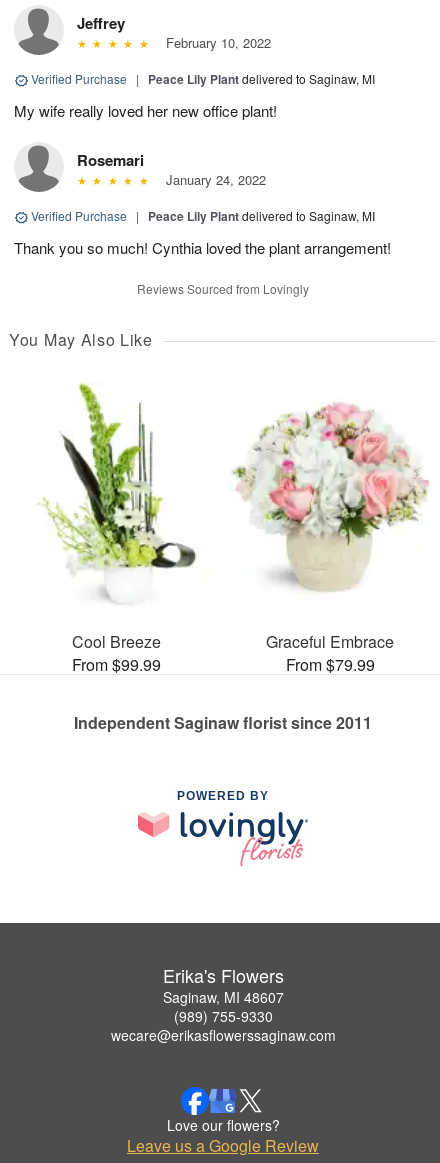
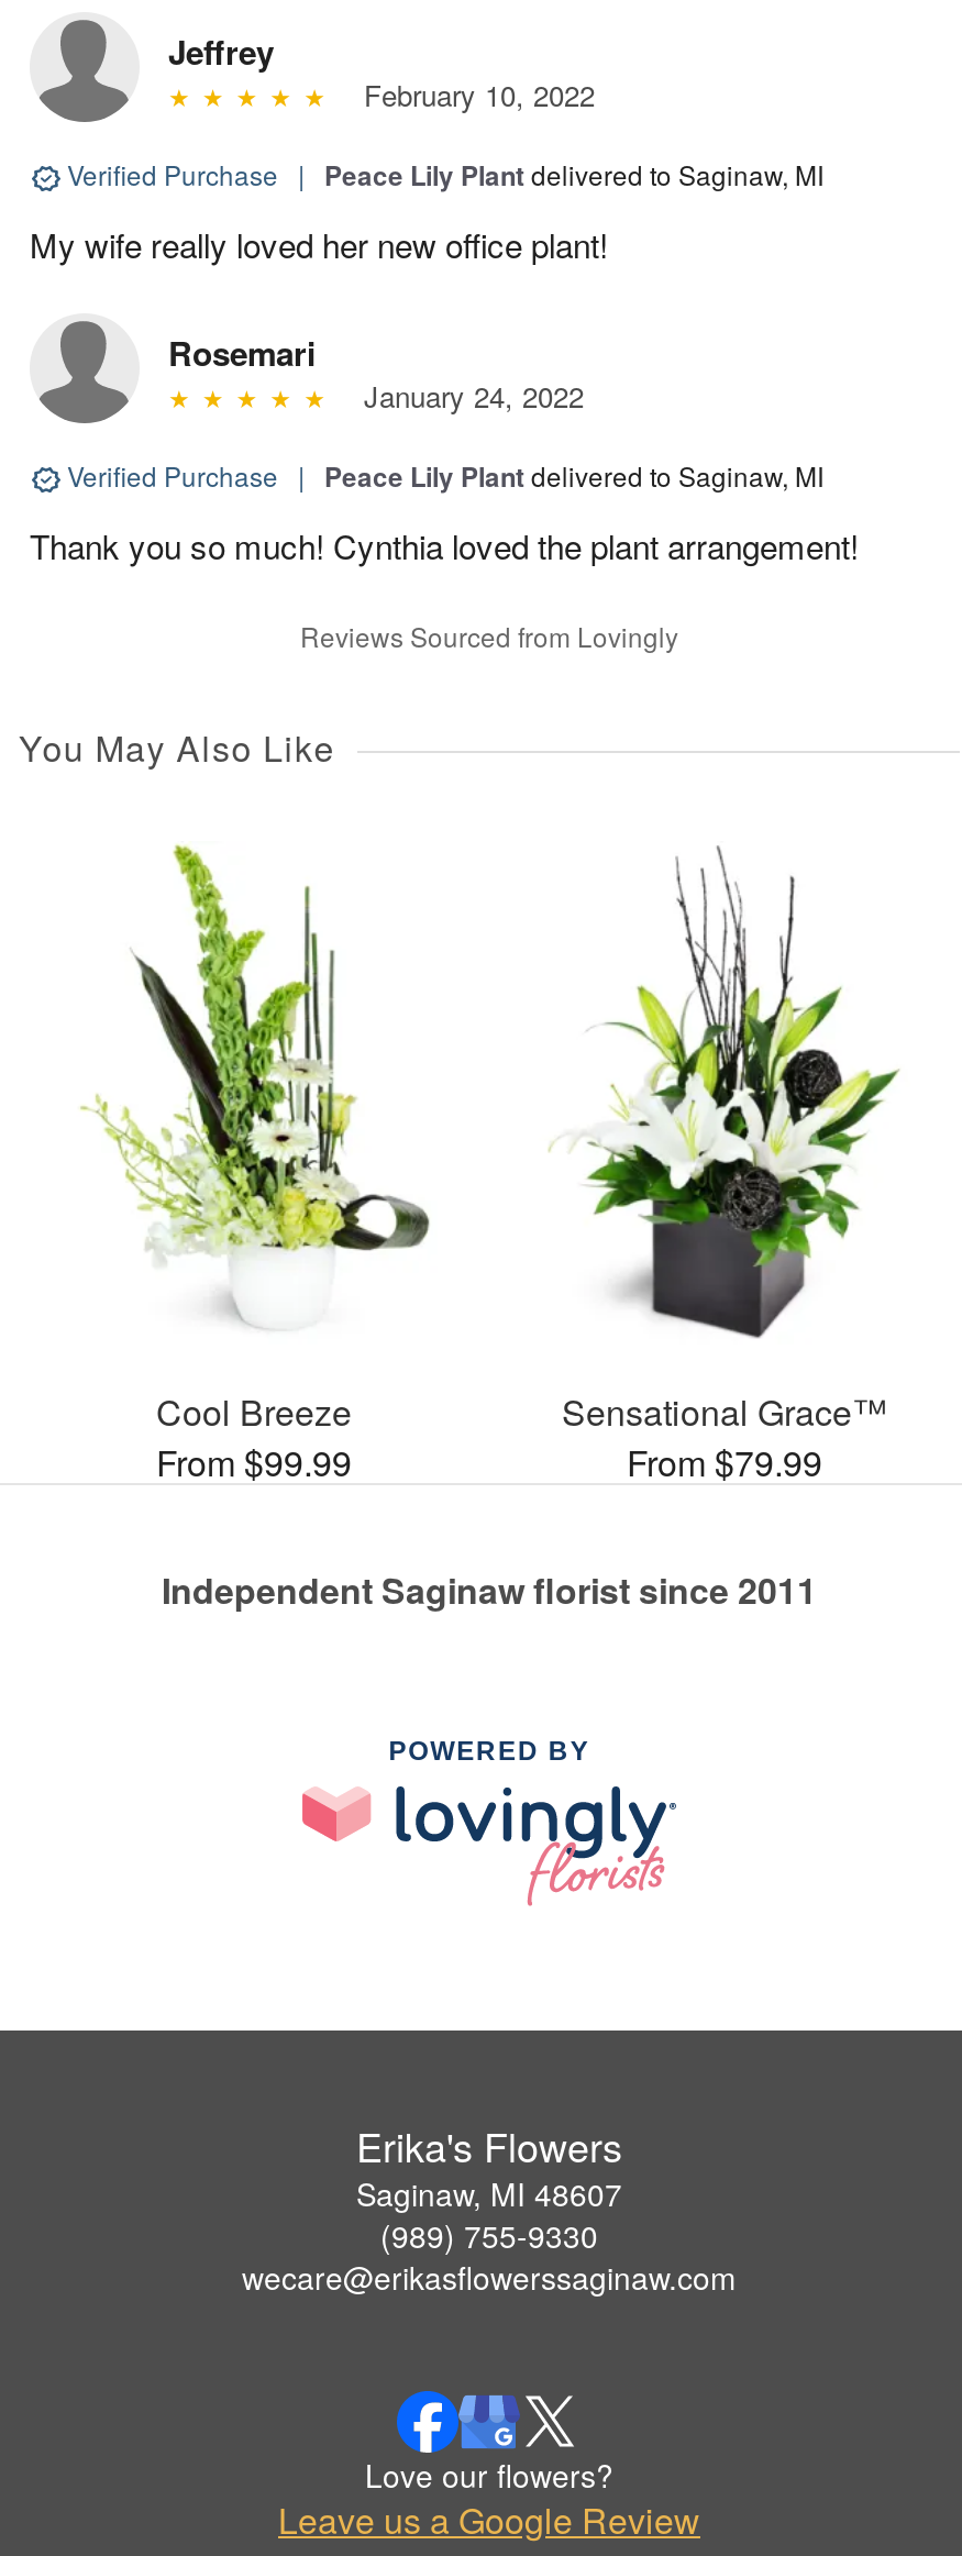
- [image]
- Graceful Embrace
+ [image]
+ Sensational Grace™
